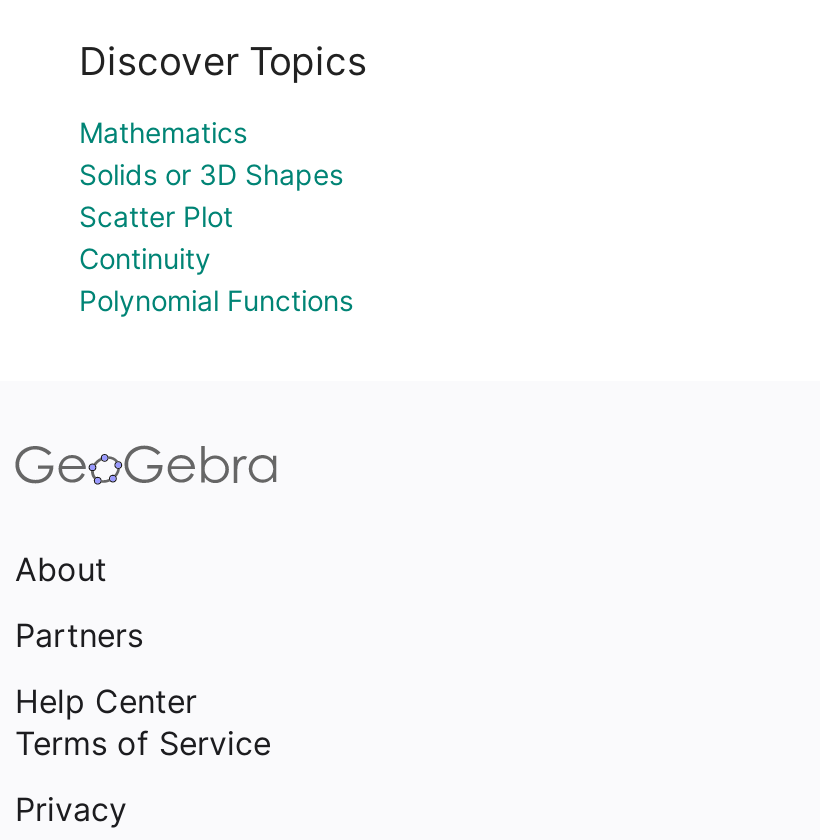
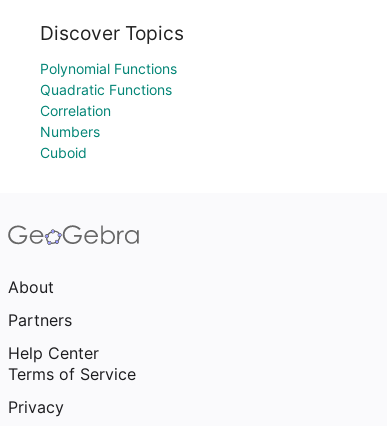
- Mathematics
- Solids or 3D Shapes
- Scatter Plot
- Continuity

moved up: Polynomial Functions

+ Quadratic Functions
+ Correlation
+ Numbers
+ Cuboid
